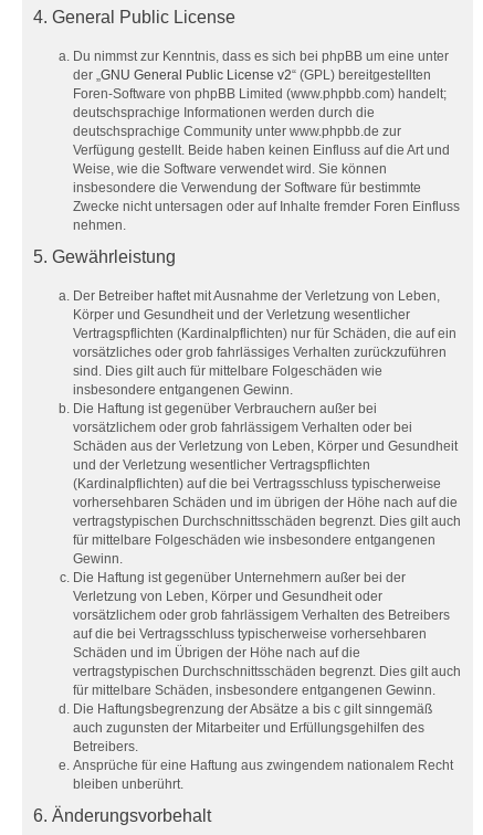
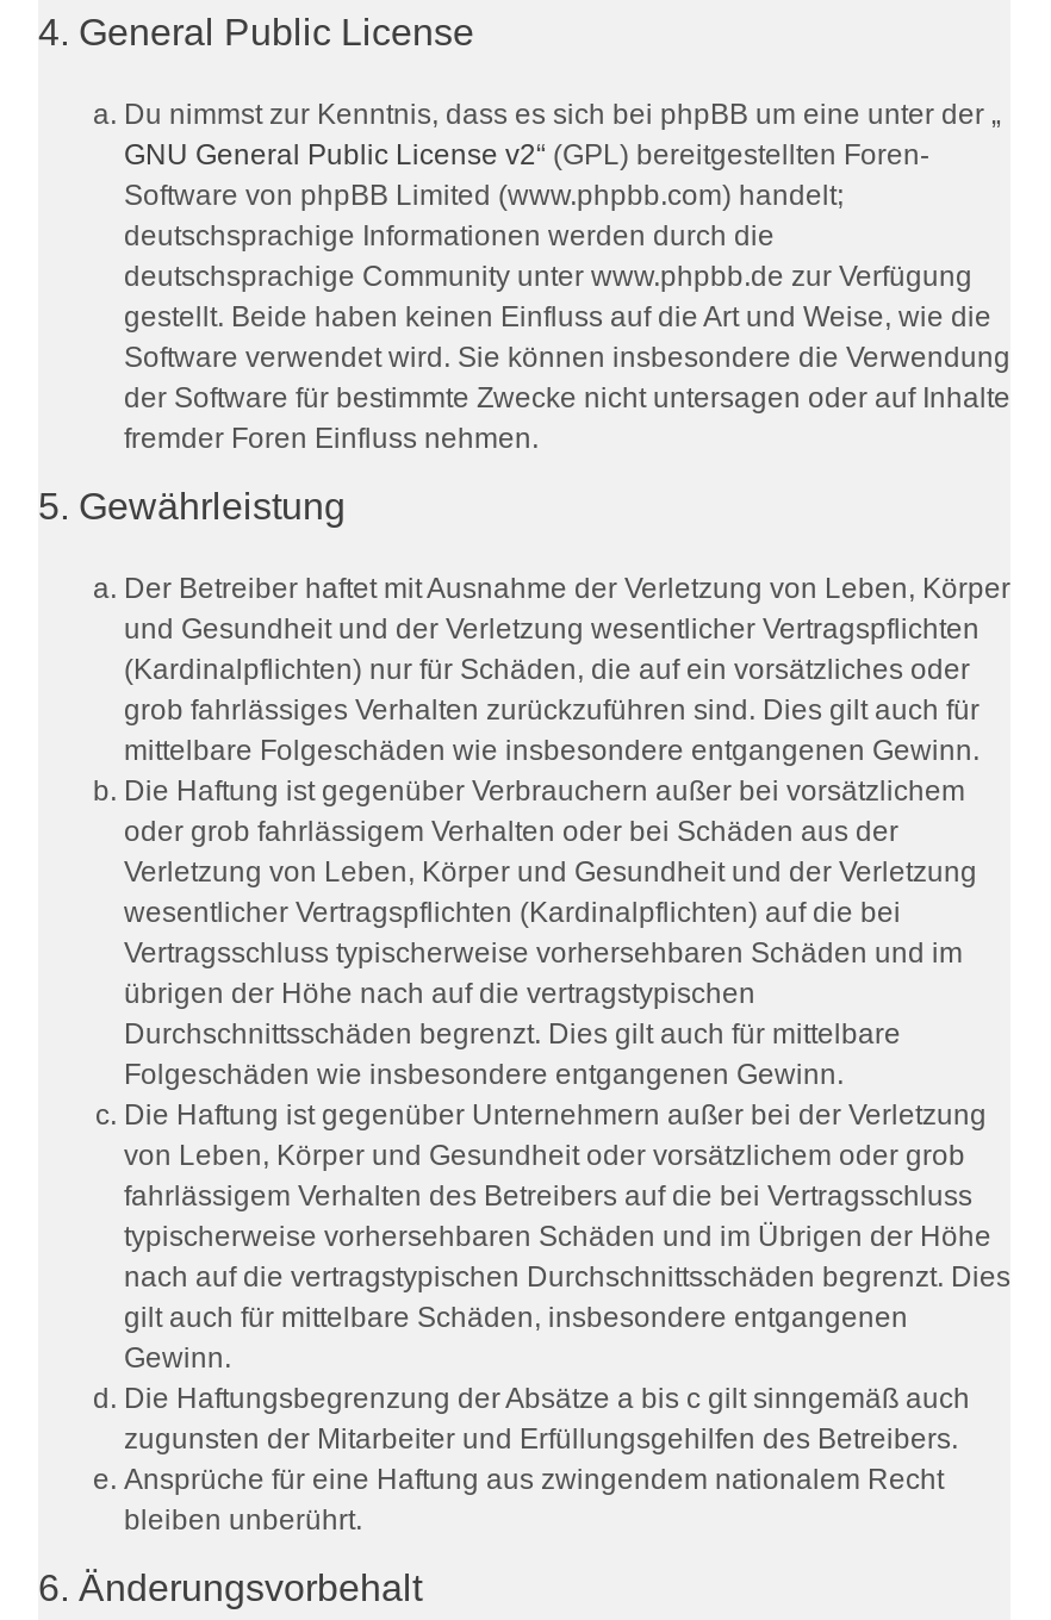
- Der Betreiber haftet mit Ausnahme der Verletzung von Leben,
- Körper und Gesundheit und der Verletzung wesentlicher
- Vertragspflichten (Kardinalpflichten) nur für Schäden, die auf ein
- vorsätzliches oder grob fahrlässiges Verhalten zurückzuführen
- sind. Dies gilt auch für mittelbare Folgeschäden wie
- insbesondere entgangenen Gewinn.
- Die Haftung ist gegenüber Verbrauchern außer bei
- vorsätzlichem oder grob fahrlässigem Verhalten oder bei
- Schäden aus der Verletzung von Leben, Körper und Gesundheit
- und der Verletzung wesentlicher Vertragspflichten
- (Kardinalpflichten) auf die bei Vertragsschluss typischerweise
- vorhersehbaren Schäden und im übrigen der Höhe nach auf die
- vertragstypischen Durchschnittsschäden begrenzt. Dies gilt auch
- für mittelbare Folgeschäden wie insbesondere entgangenen
+ Der Betreiber haftet mit Ausnahme der Verletzung von Leben, Körper
+ und Gesundheit und der Verletzung wesentlicher Vertragspflichten
+ (Kardinalpflichten) nur für Schäden, die auf ein vorsätzliches oder
+ grob fahrlässiges Verhalten zurückzuführen sind. Dies gilt auch für
+ mittelbare Folgeschäden wie insbesondere entgangenen Gewinn.
+ Die Haftung ist gegenüber Verbrauchern außer bei vorsätzlichem
+ oder grob fahrlässigem Verhalten oder bei Schäden aus der
+ Verletzung von Leben, Körper und Gesundheit und der Verletzung
+ wesentlicher Vertragspflichten (Kardinalpflichten) auf die bei
+ Vertragsschluss typischerweise vorhersehbaren Schäden und im
+ übrigen der Höhe nach auf die vertragstypischen
+ Durchschnittsschäden begrenzt. Dies gilt auch für mittelbare
+ Folgeschäden wie insbesondere entgangenen Gewinn.
+ Die Haftung ist gegenüber Unternehmern außer bei der Verletzung
+ von Leben, Körper und Gesundheit oder vorsätzlichem oder grob
+ fahrlässigem Verhalten des Betreibers auf die bei Vertragsschluss
+ typischerweise vorhersehbaren Schäden und im Übrigen der Höhe
+ nach auf die vertragstypischen Durchschnittsschäden begrenzt. Dies
+ gilt auch für mittelbare Schäden, insbesondere entgangenen

moved down: Gewinn.

- Die Haftung ist gegenüber Unternehmern außer bei der
- Verletzung von Leben, Körper und Gesundheit oder
- vorsätzlichem oder grob fahrlässigem Verhalten des Betreibers
- auf die bei Vertragsschluss typischerweise vorhersehbaren
- Schäden und im Übrigen der Höhe nach auf die
- vertragstypischen Durchschnittsschäden begrenzt. Dies gilt auch
- für mittelbare Schäden, insbesondere entgangenen Gewinn.
- Die Haftungsbegrenzung der Absätze a bis c gilt sinngemäß
- auch zugunsten der Mitarbeiter und Erfüllungsgehilfen des
- Betreibers.
+ Die Haftungsbegrenzung der Absätze a bis c gilt sinngemäß auch
+ zugunsten der Mitarbeiter und Erfüllungsgehilfen des Betreibers.
